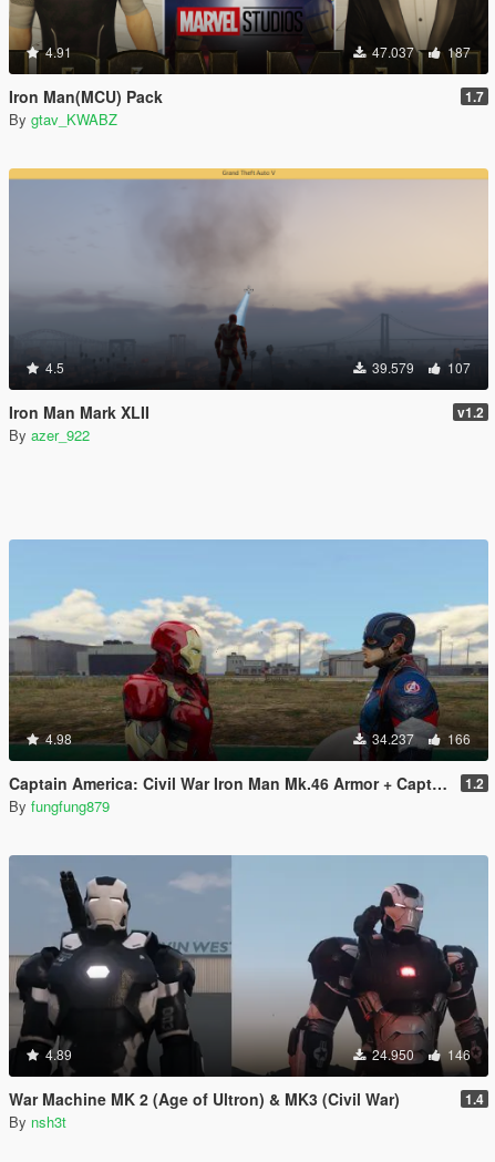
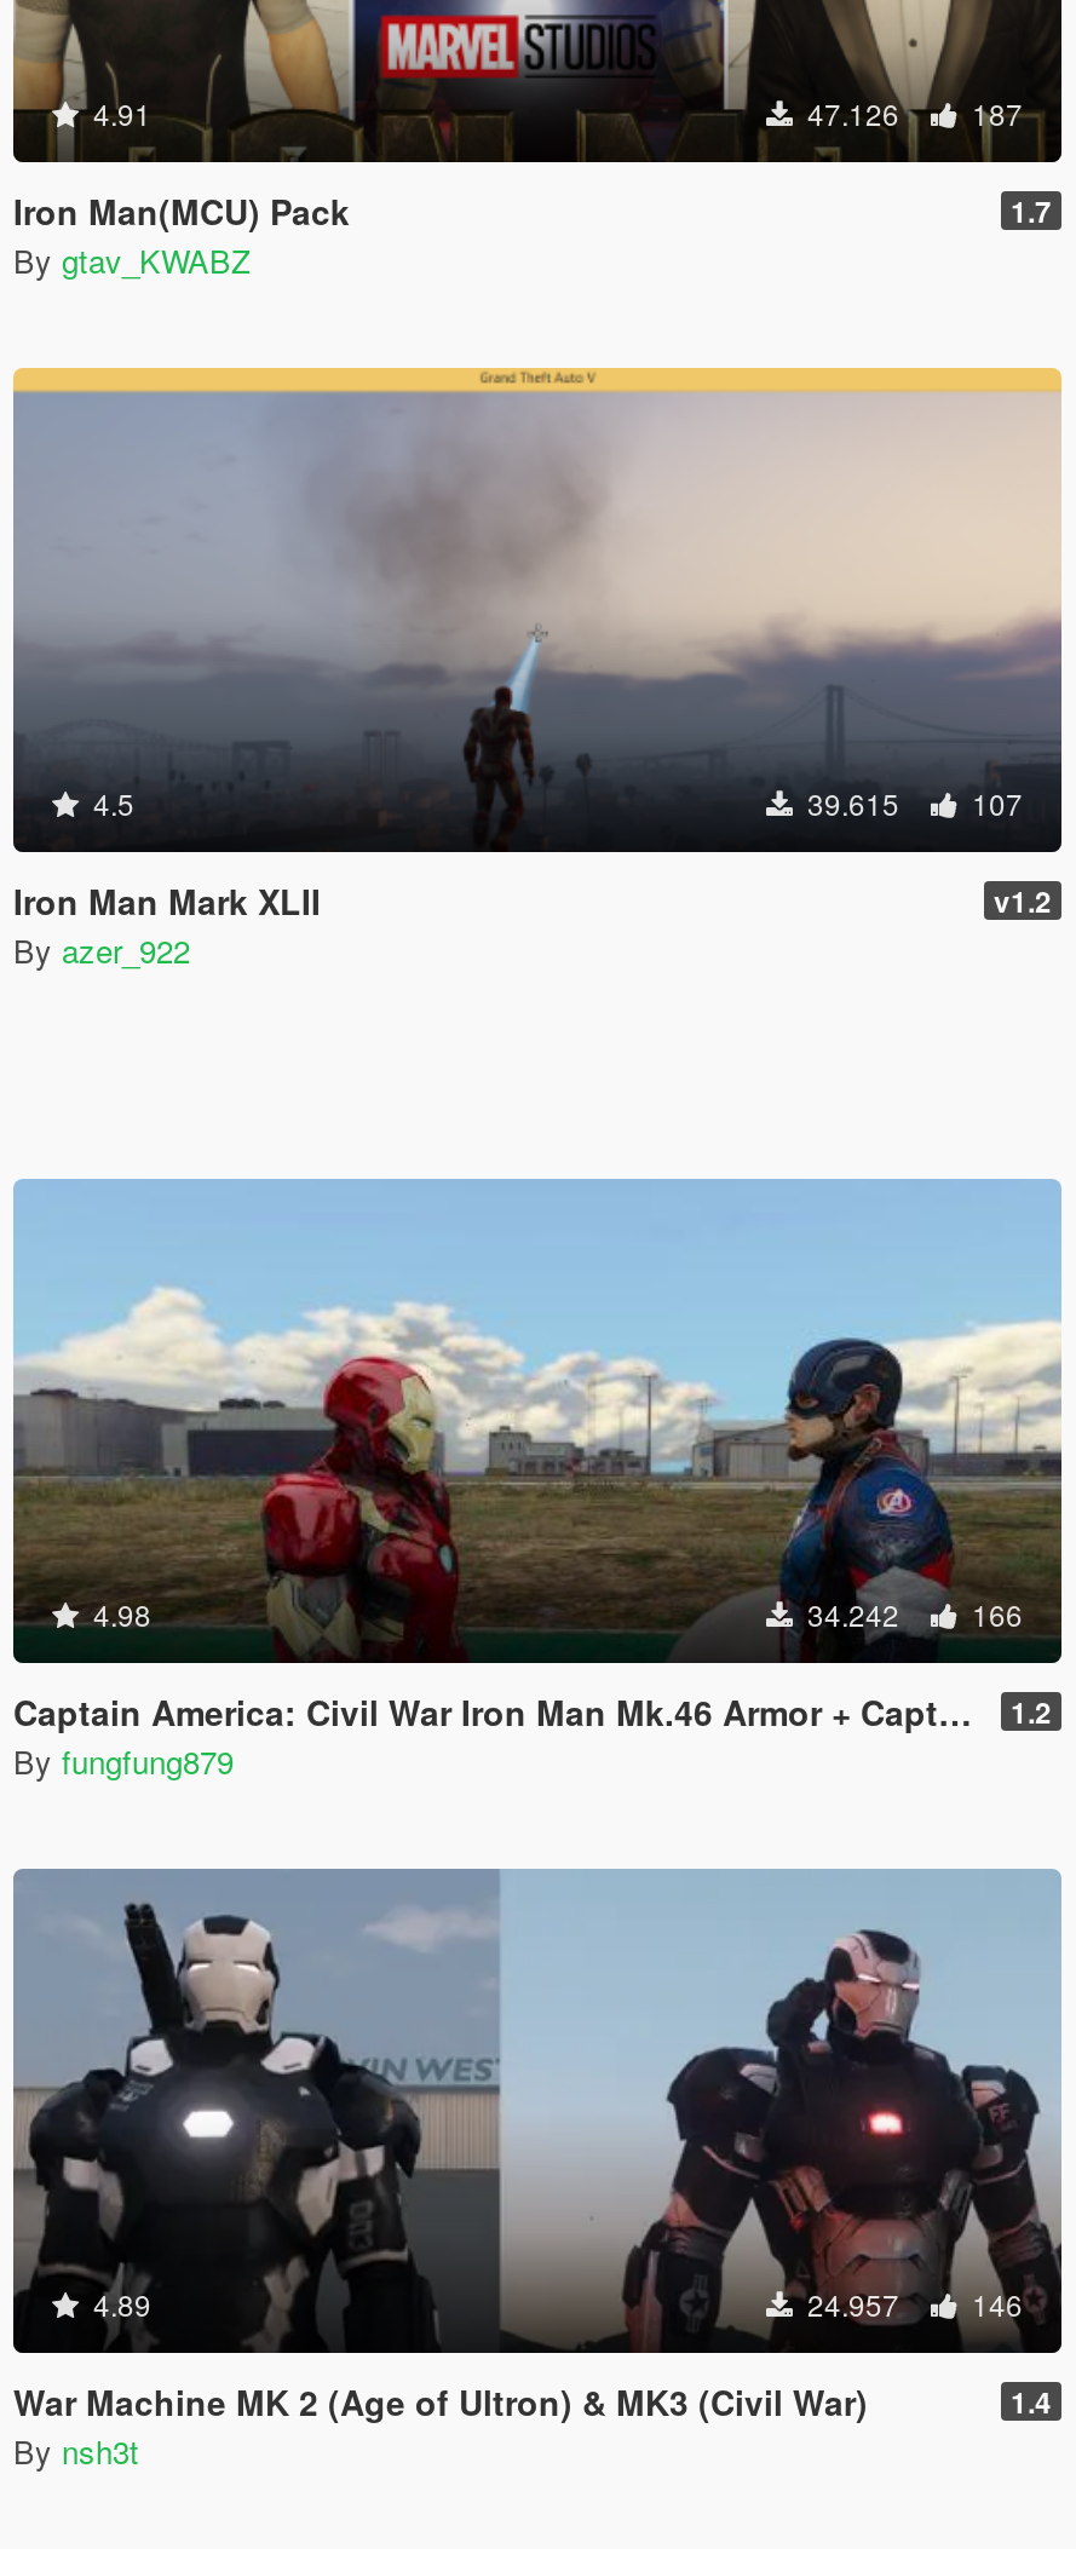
- 47.037 187
+ 47.126 187

- 39.579 107
+ 39.615 107

- 34.237 166
+ 34.242 166

- 24.950 146
+ 24.957 146
